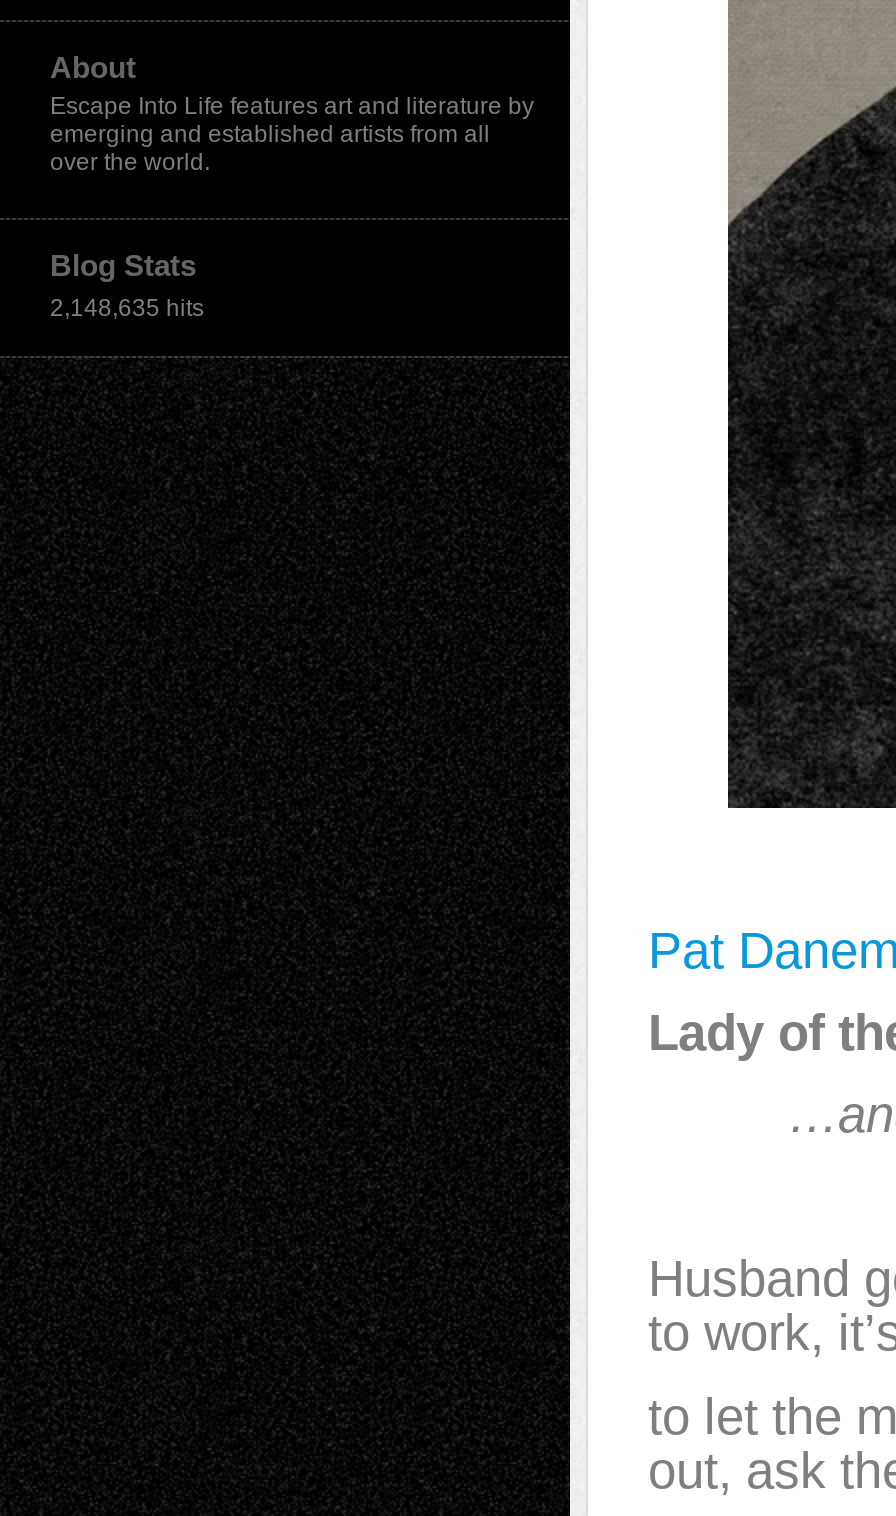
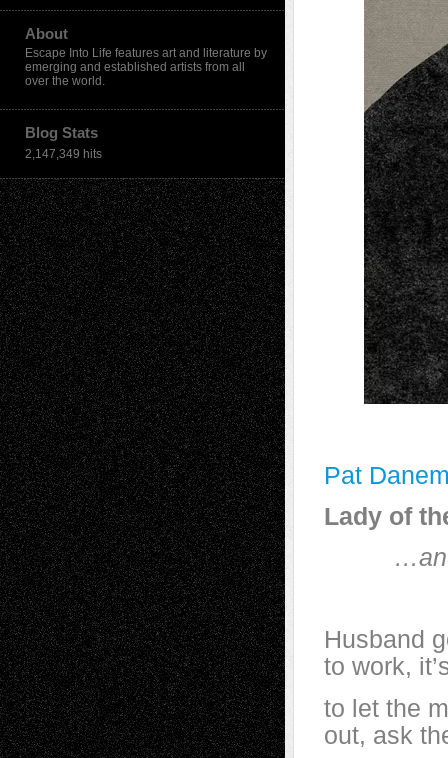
- 2,148,635 hits
+ 2,147,349 hits
